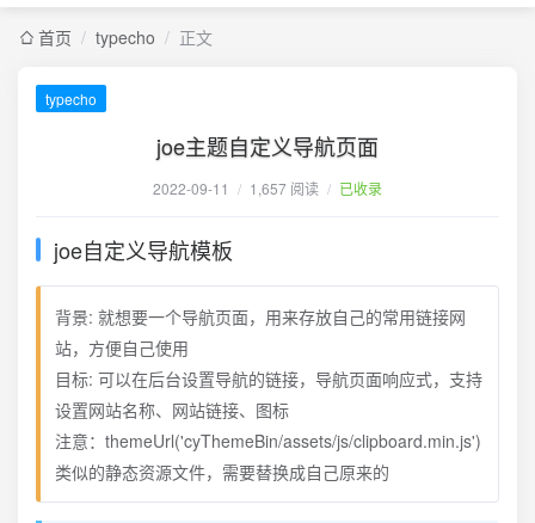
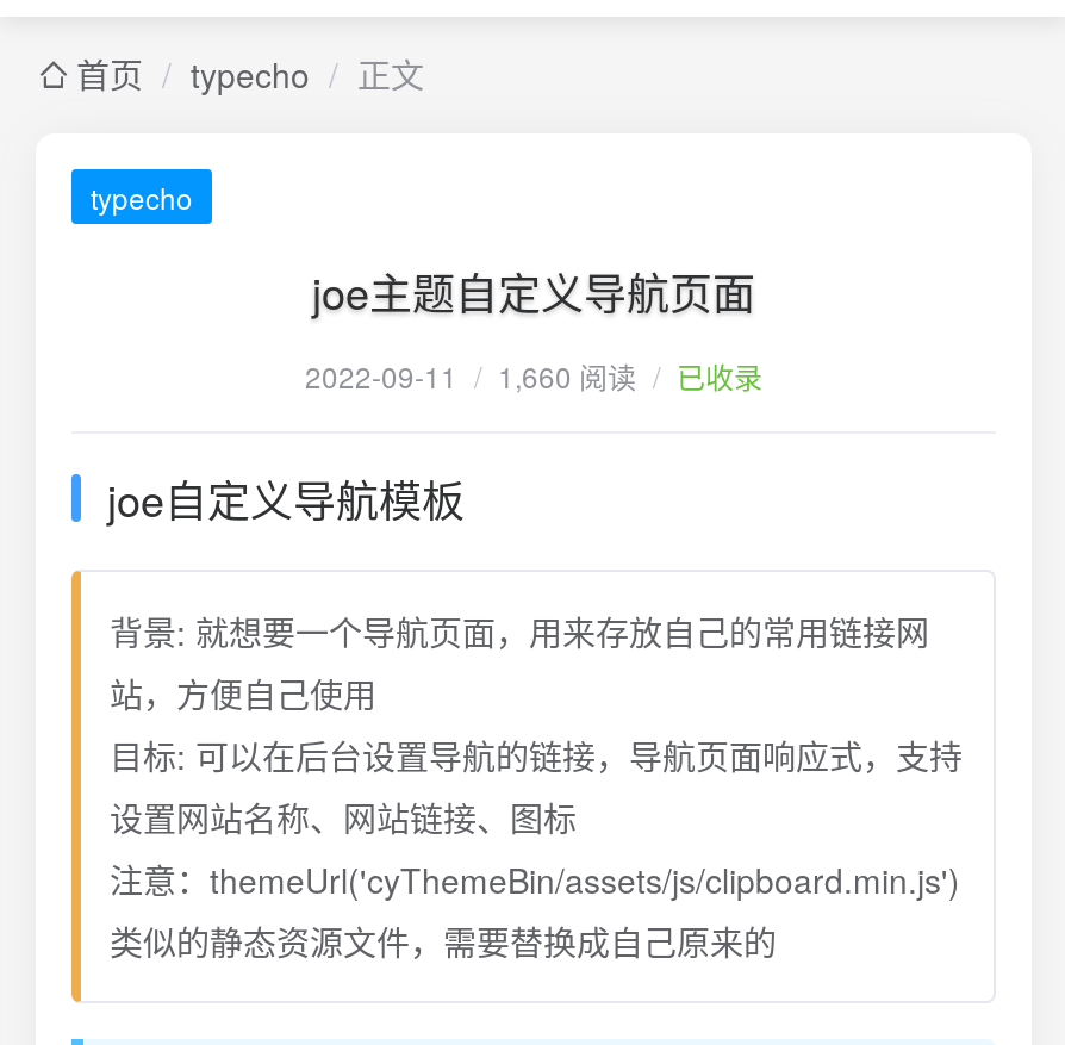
- 2022-09-11 / 1,657 阅读 / 已收录
+ 2022-09-11 / 1,660 阅读 / 已收录
